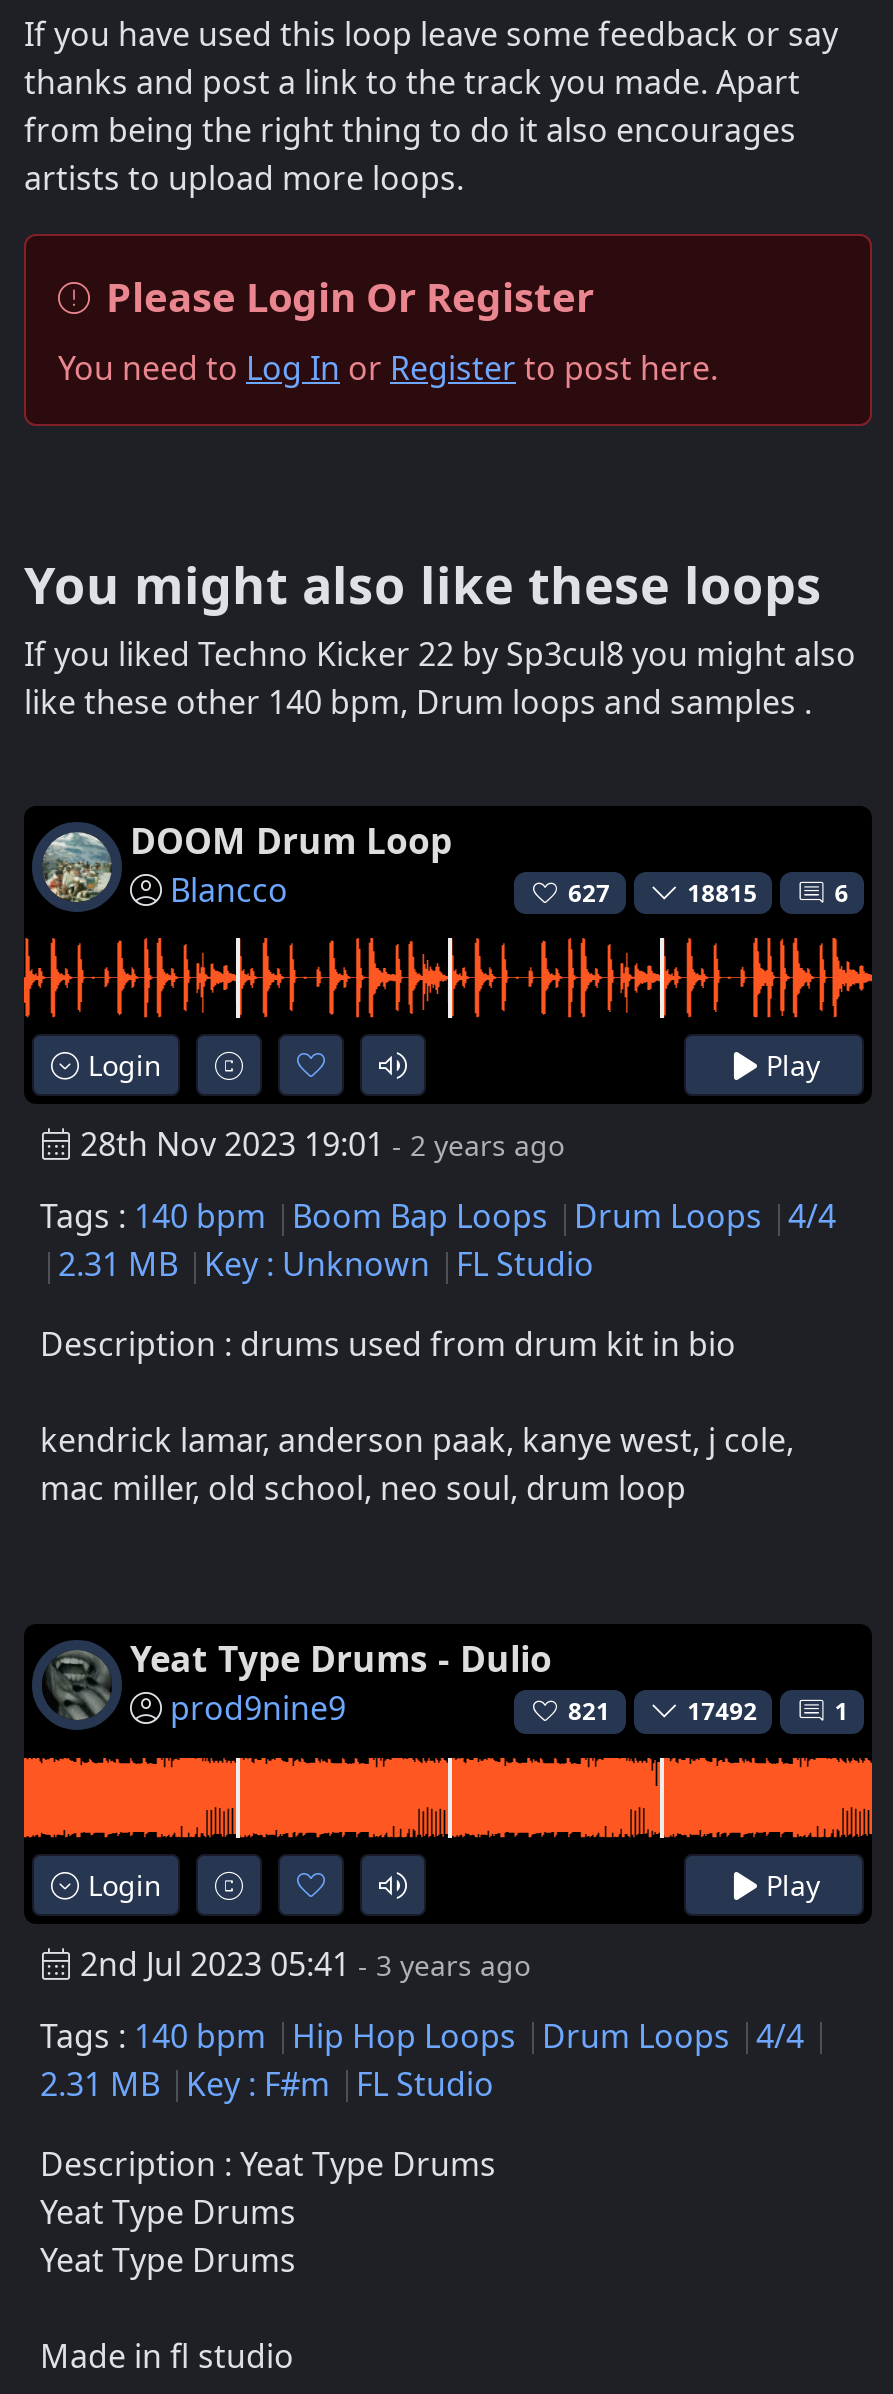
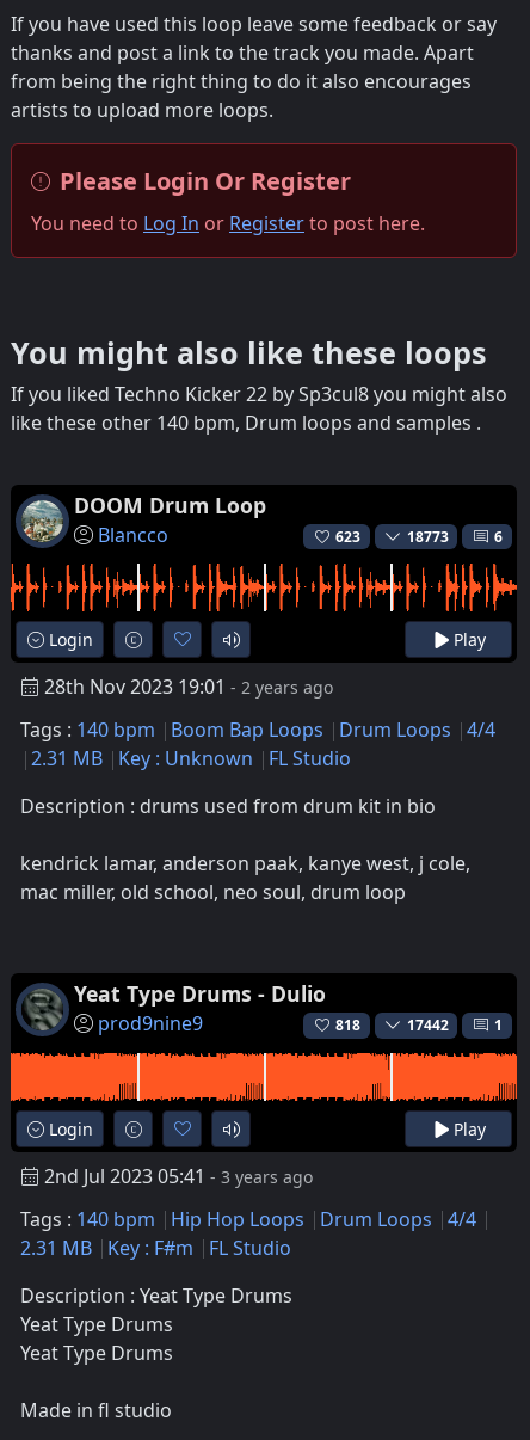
- 627
+ 623

- 18815
+ 18773

- 821
+ 818

- 17492
+ 17442
